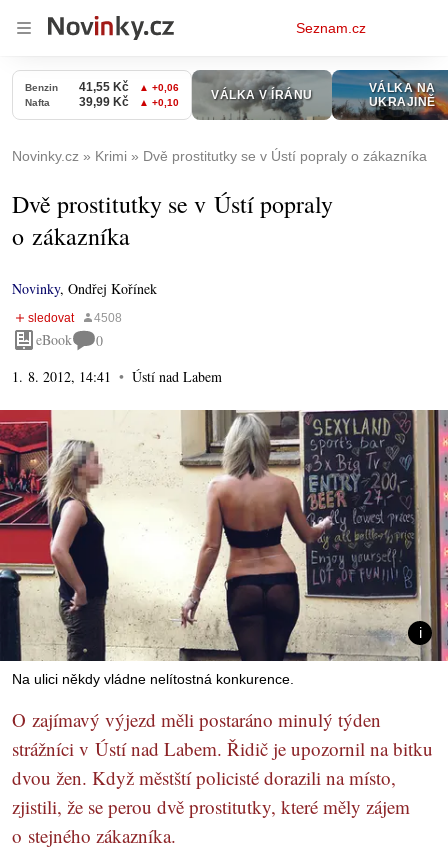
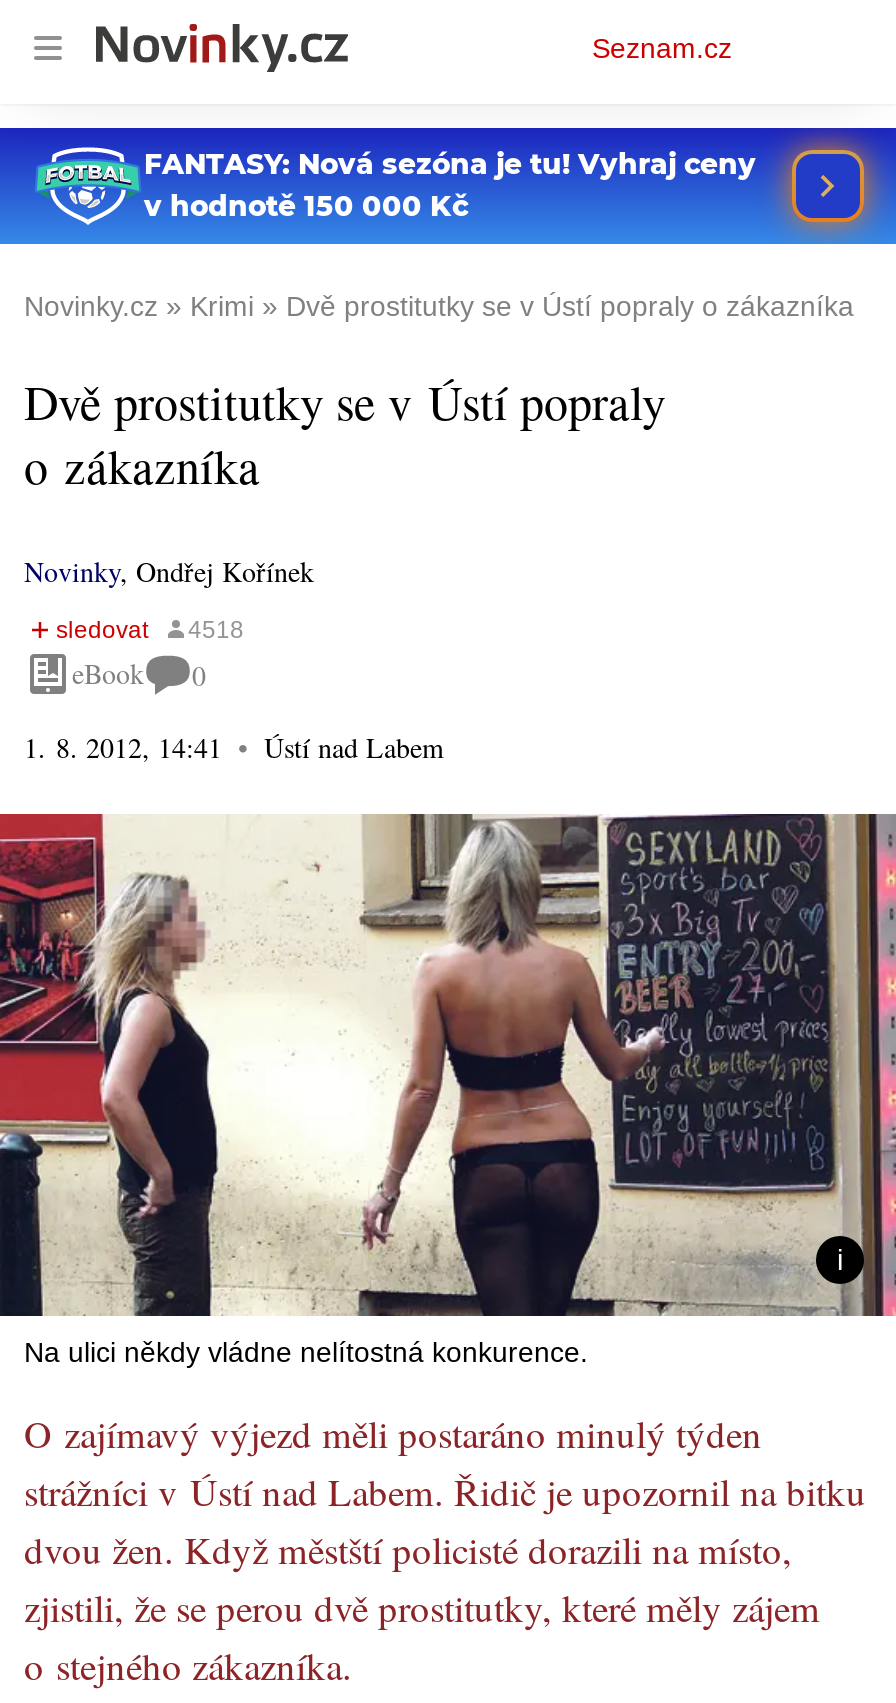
- [image]
+ [image]
